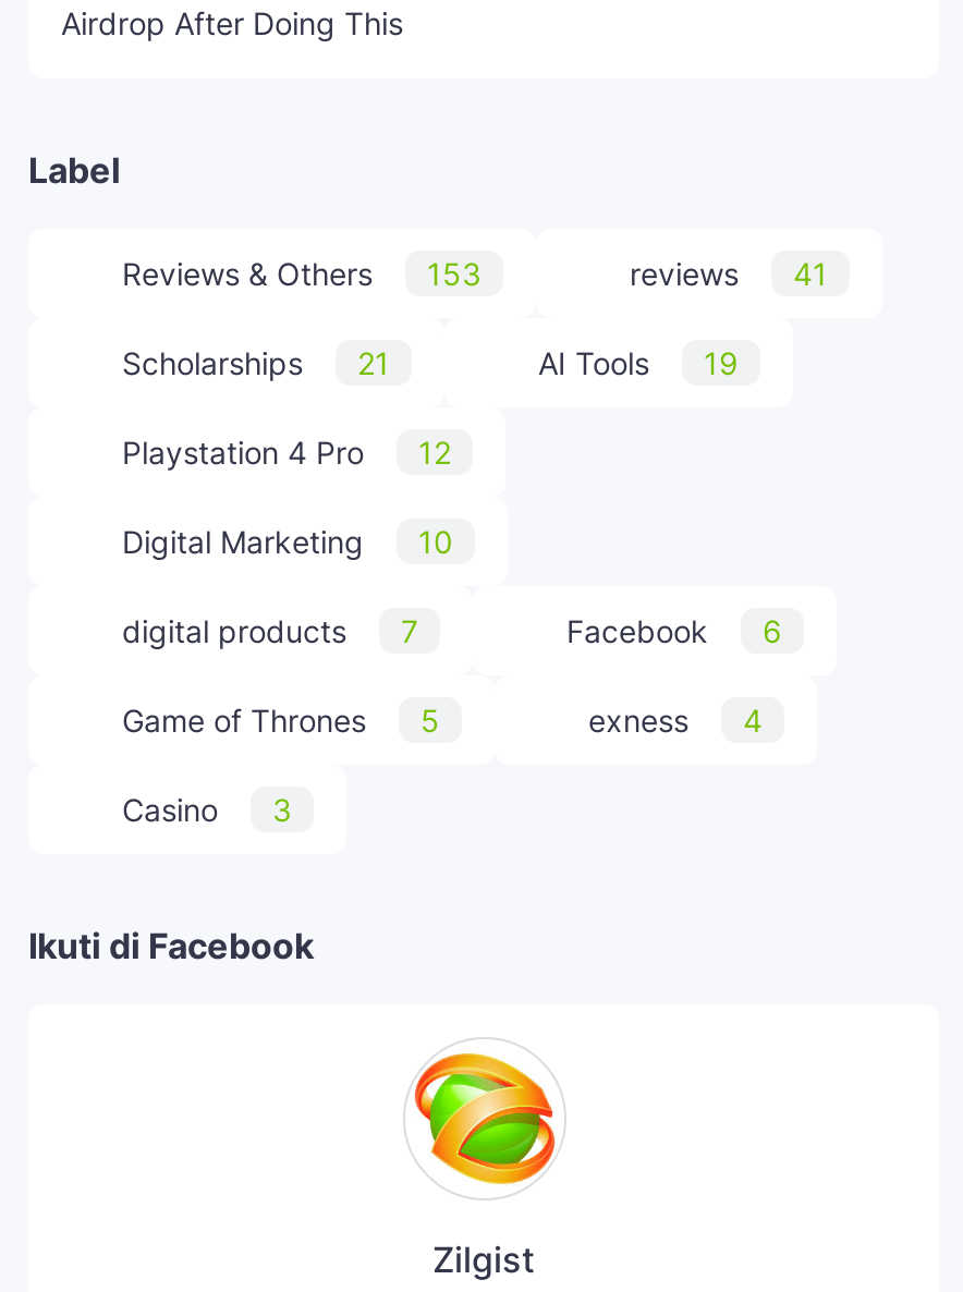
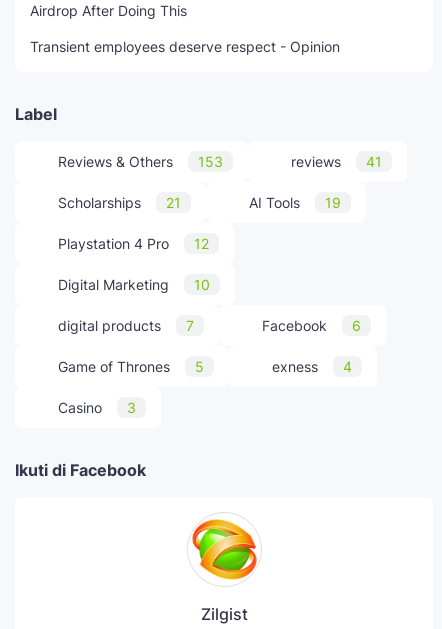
+ Transient employees deserve respect - Opinion
